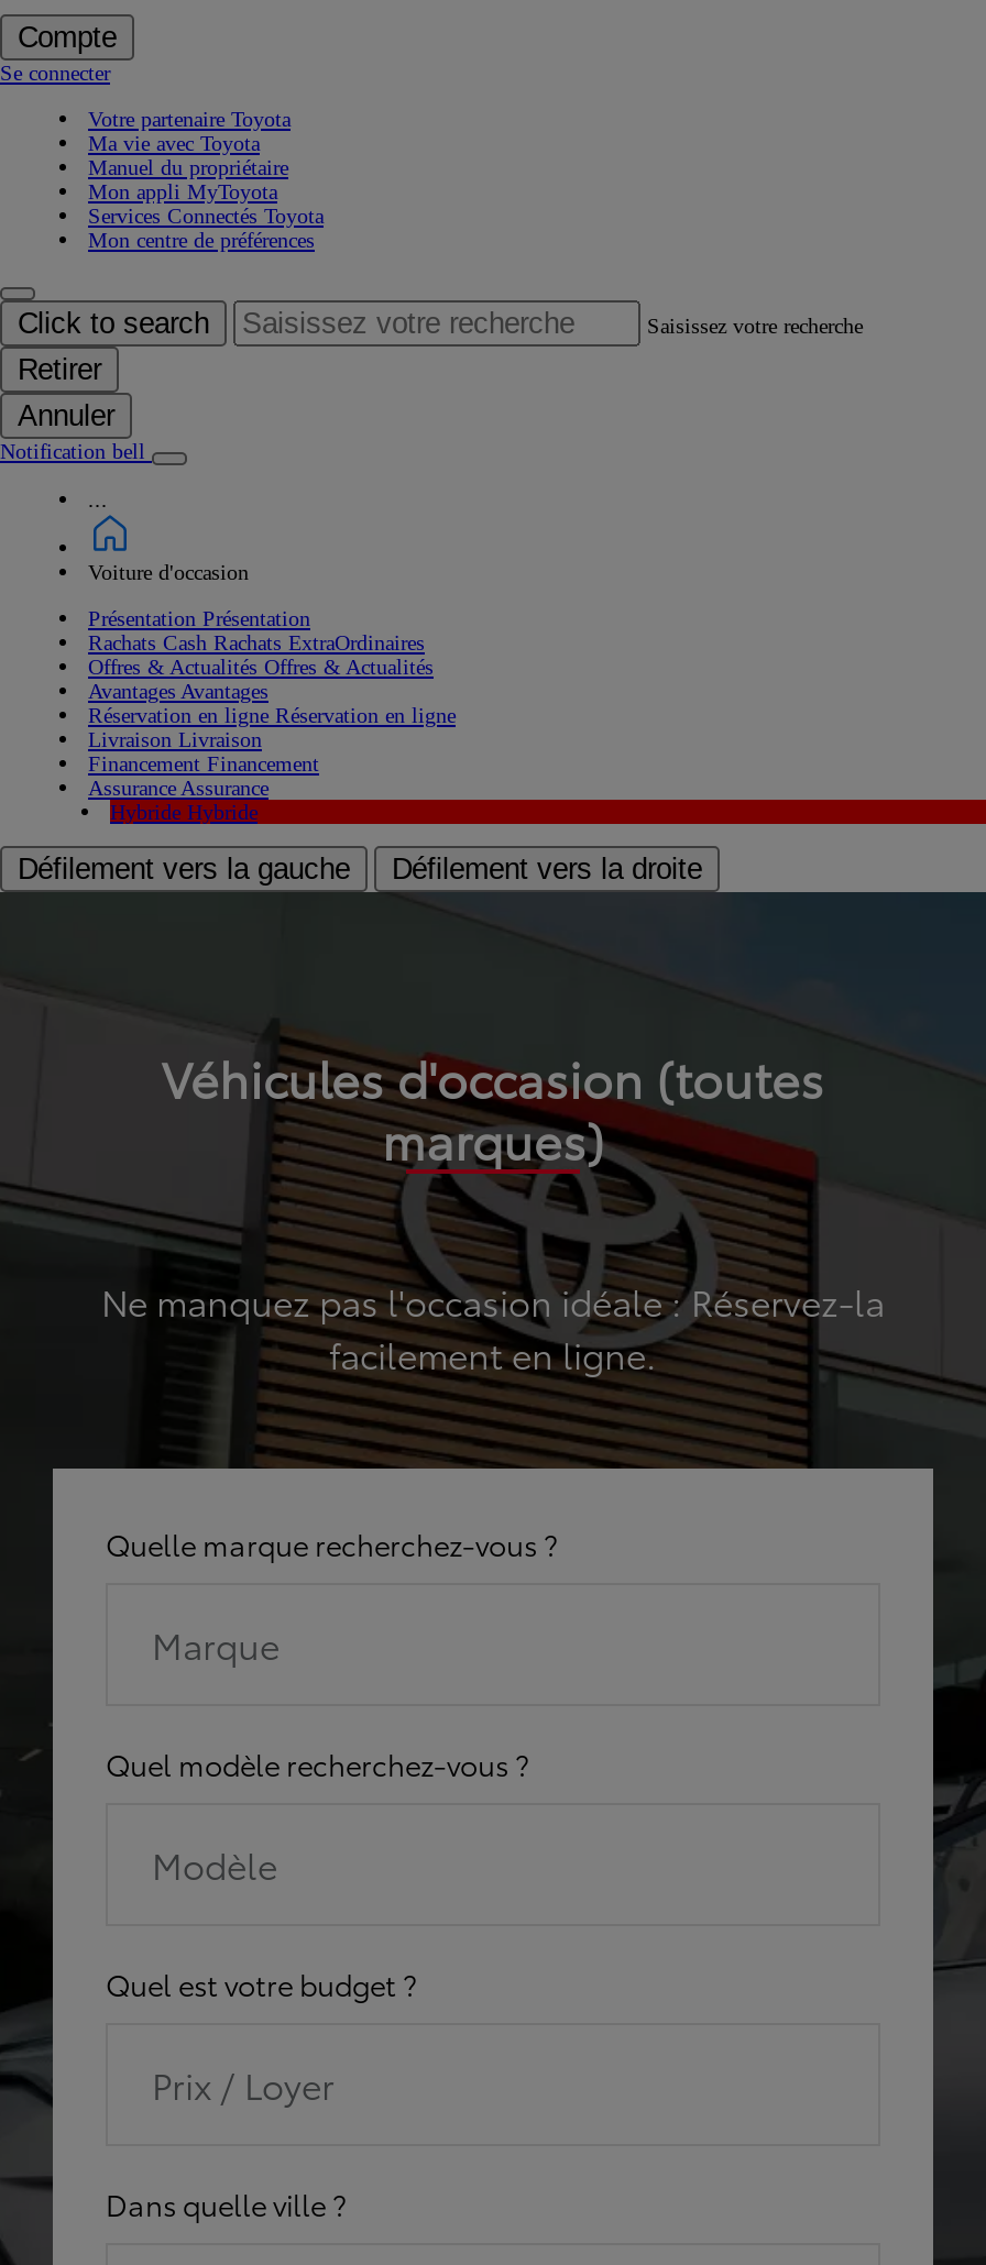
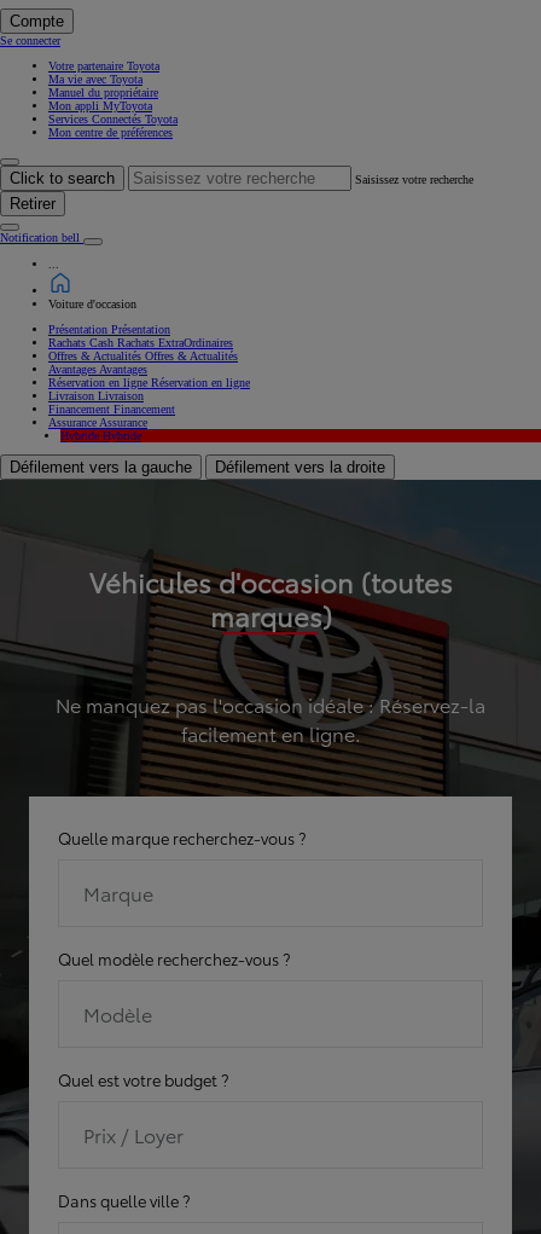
- Annuler
